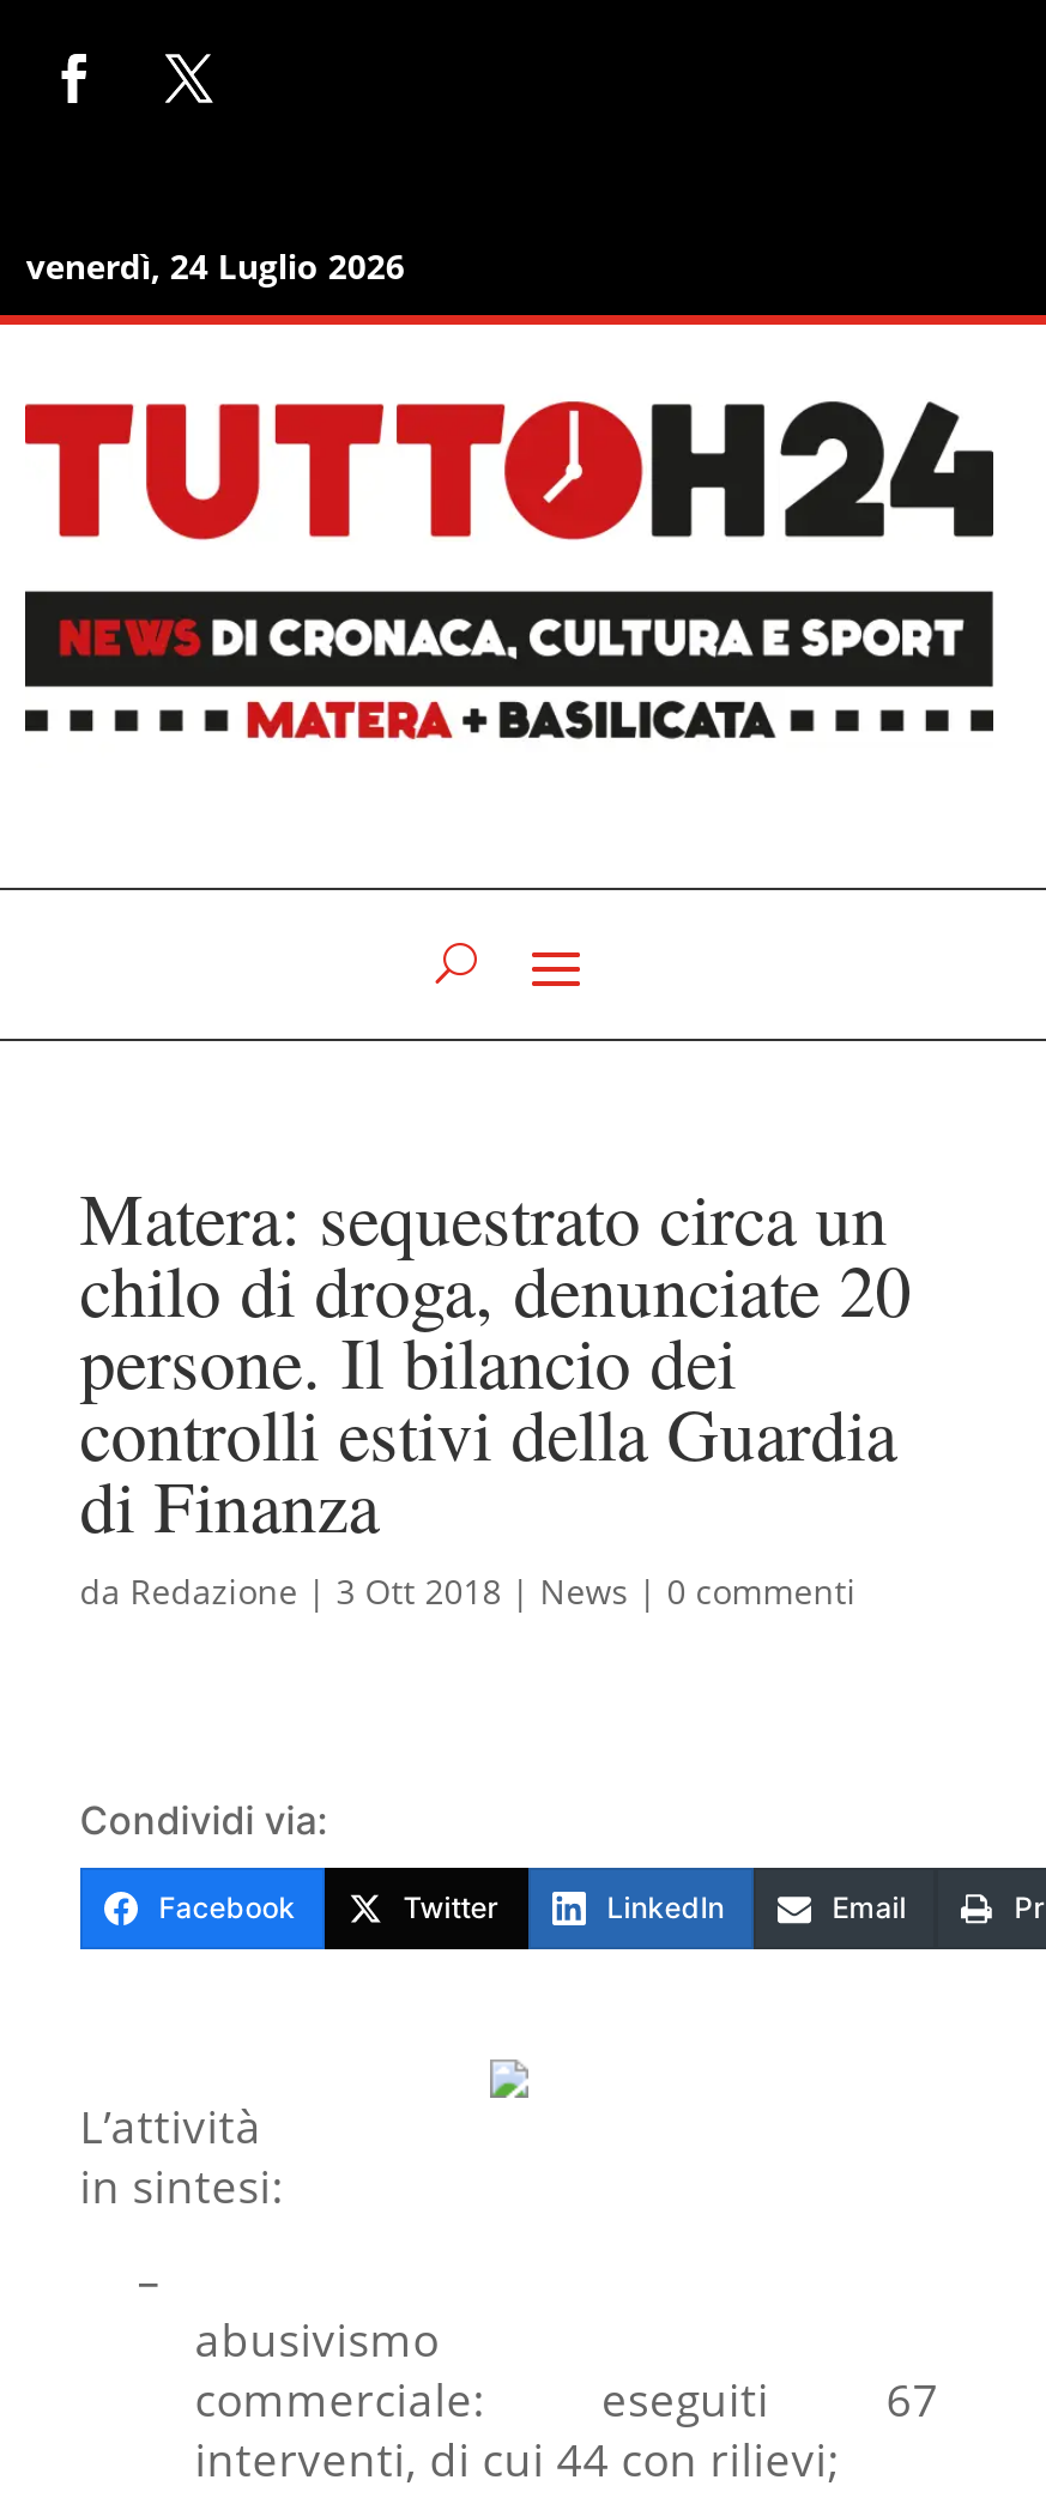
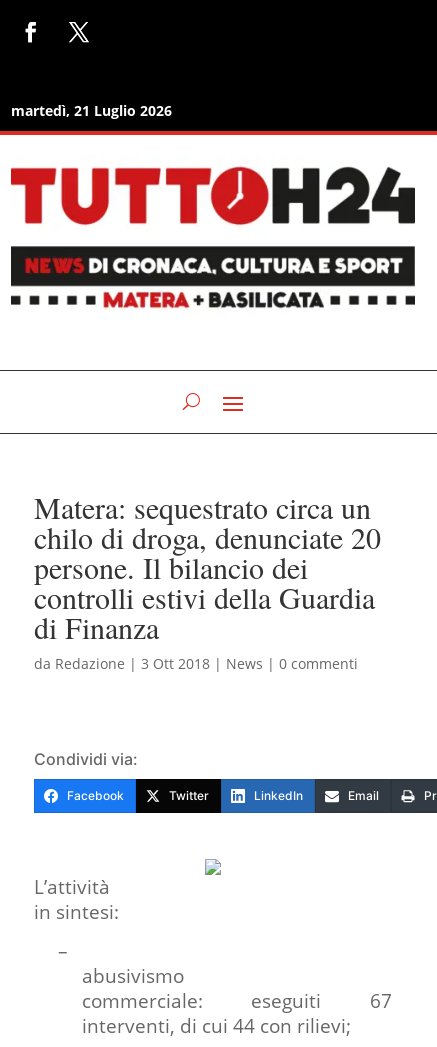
- venerdì, 24 Luglio 2026
+ martedì, 21 Luglio 2026
